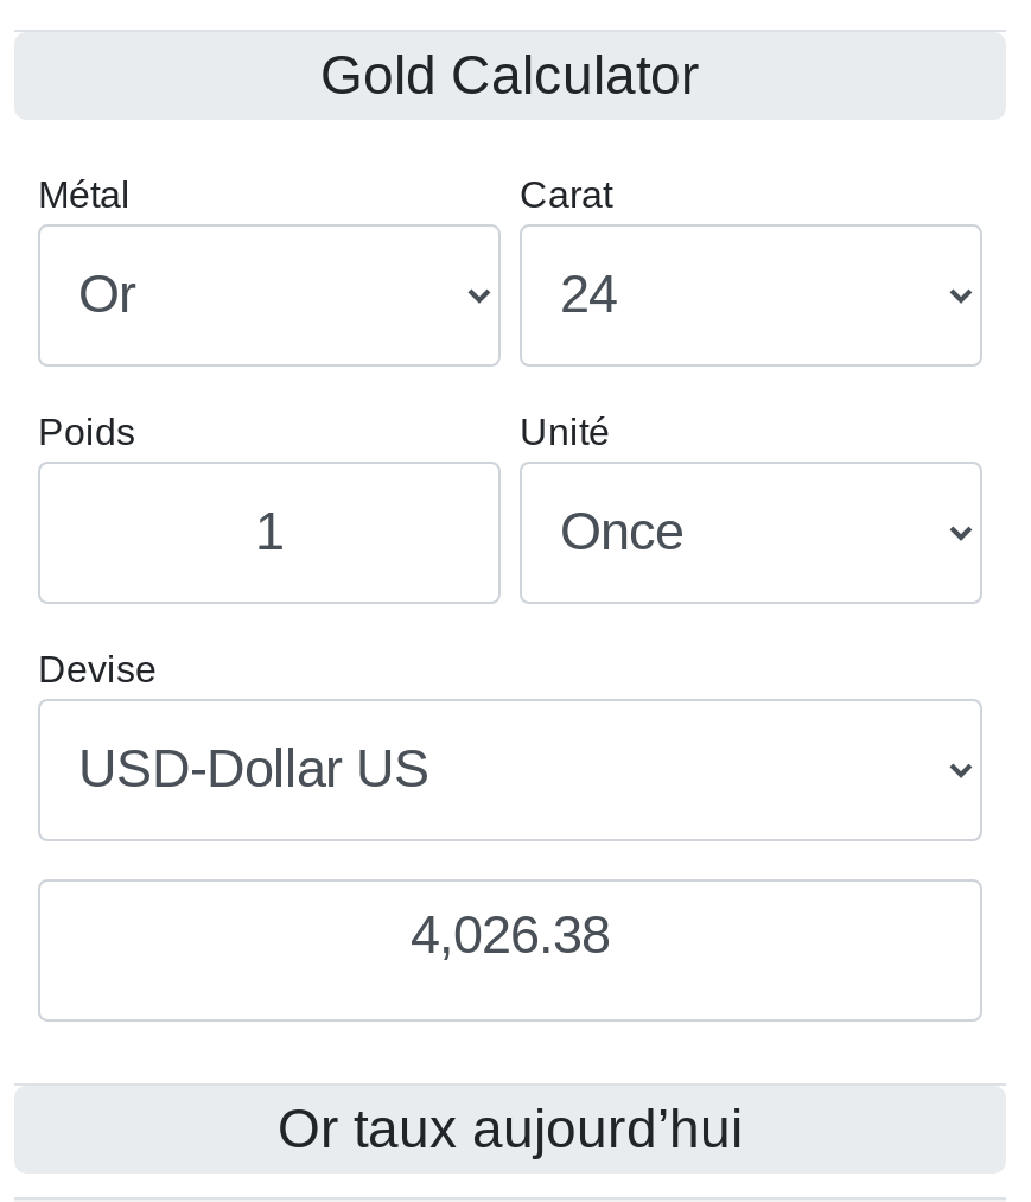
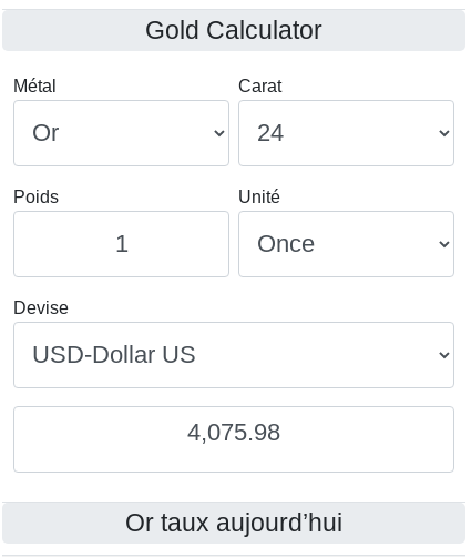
- 4,026.38
+ 4,075.98
